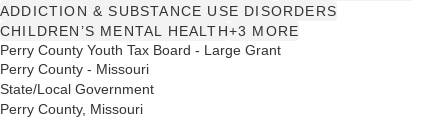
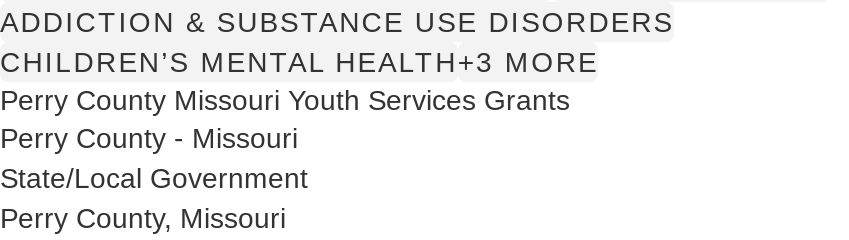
- Perry County Youth Tax Board - Large Grant
+ Perry County Missouri Youth Services Grants
